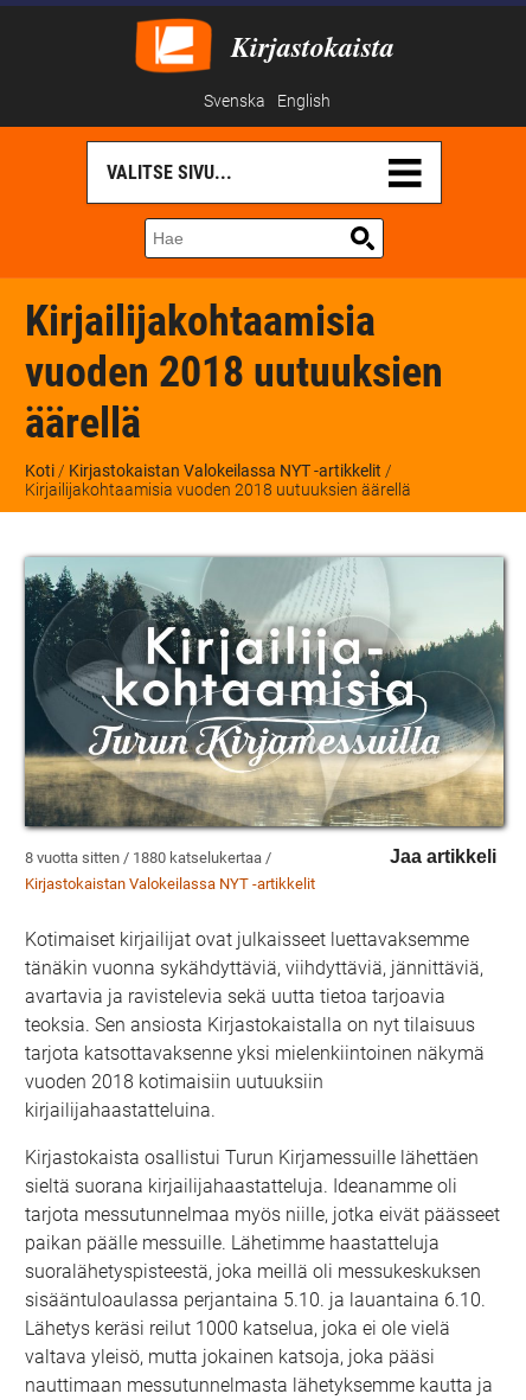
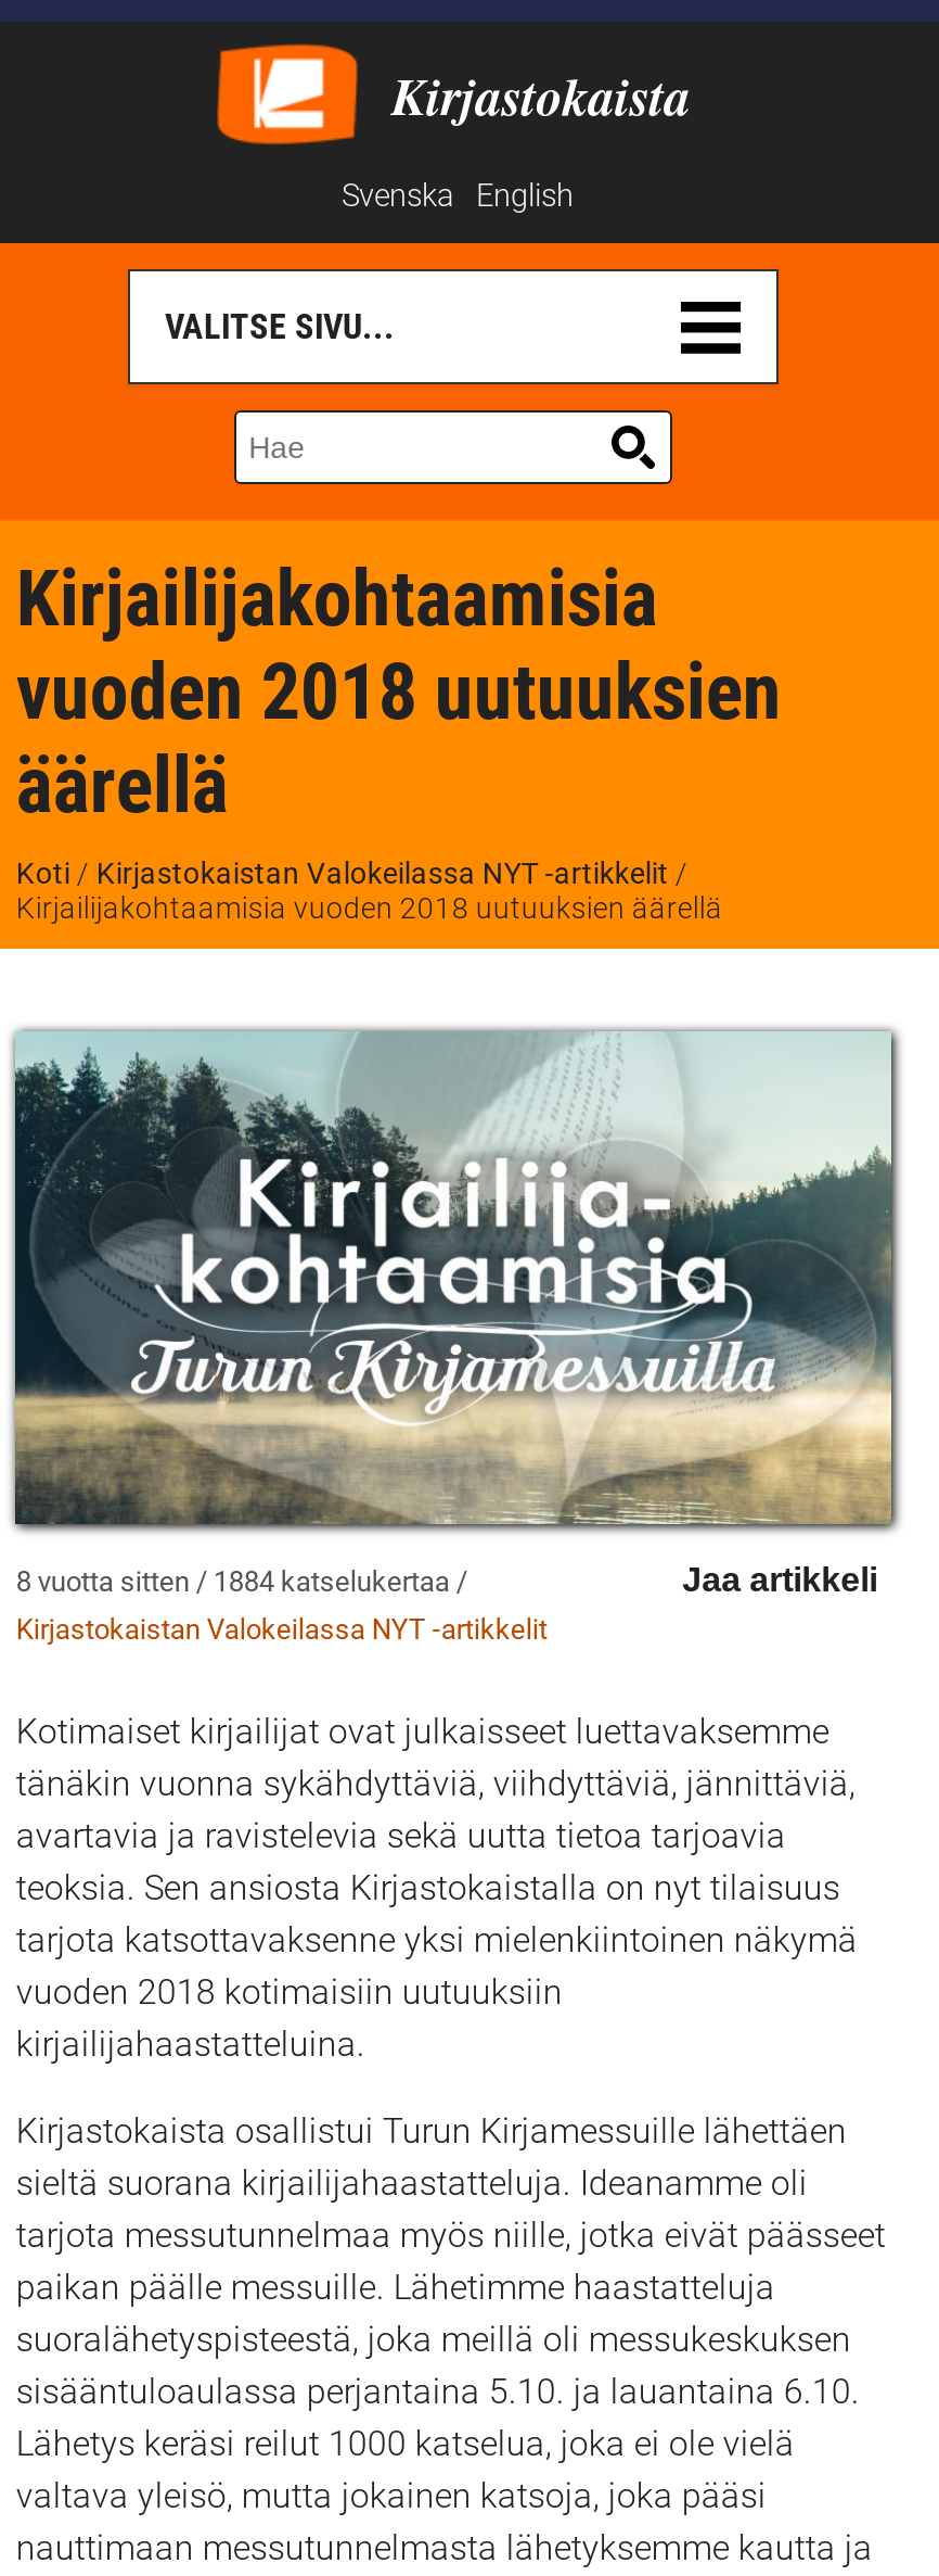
- 8 vuotta sitten / 1880 katselukertaa /
+ 8 vuotta sitten / 1884 katselukertaa /
